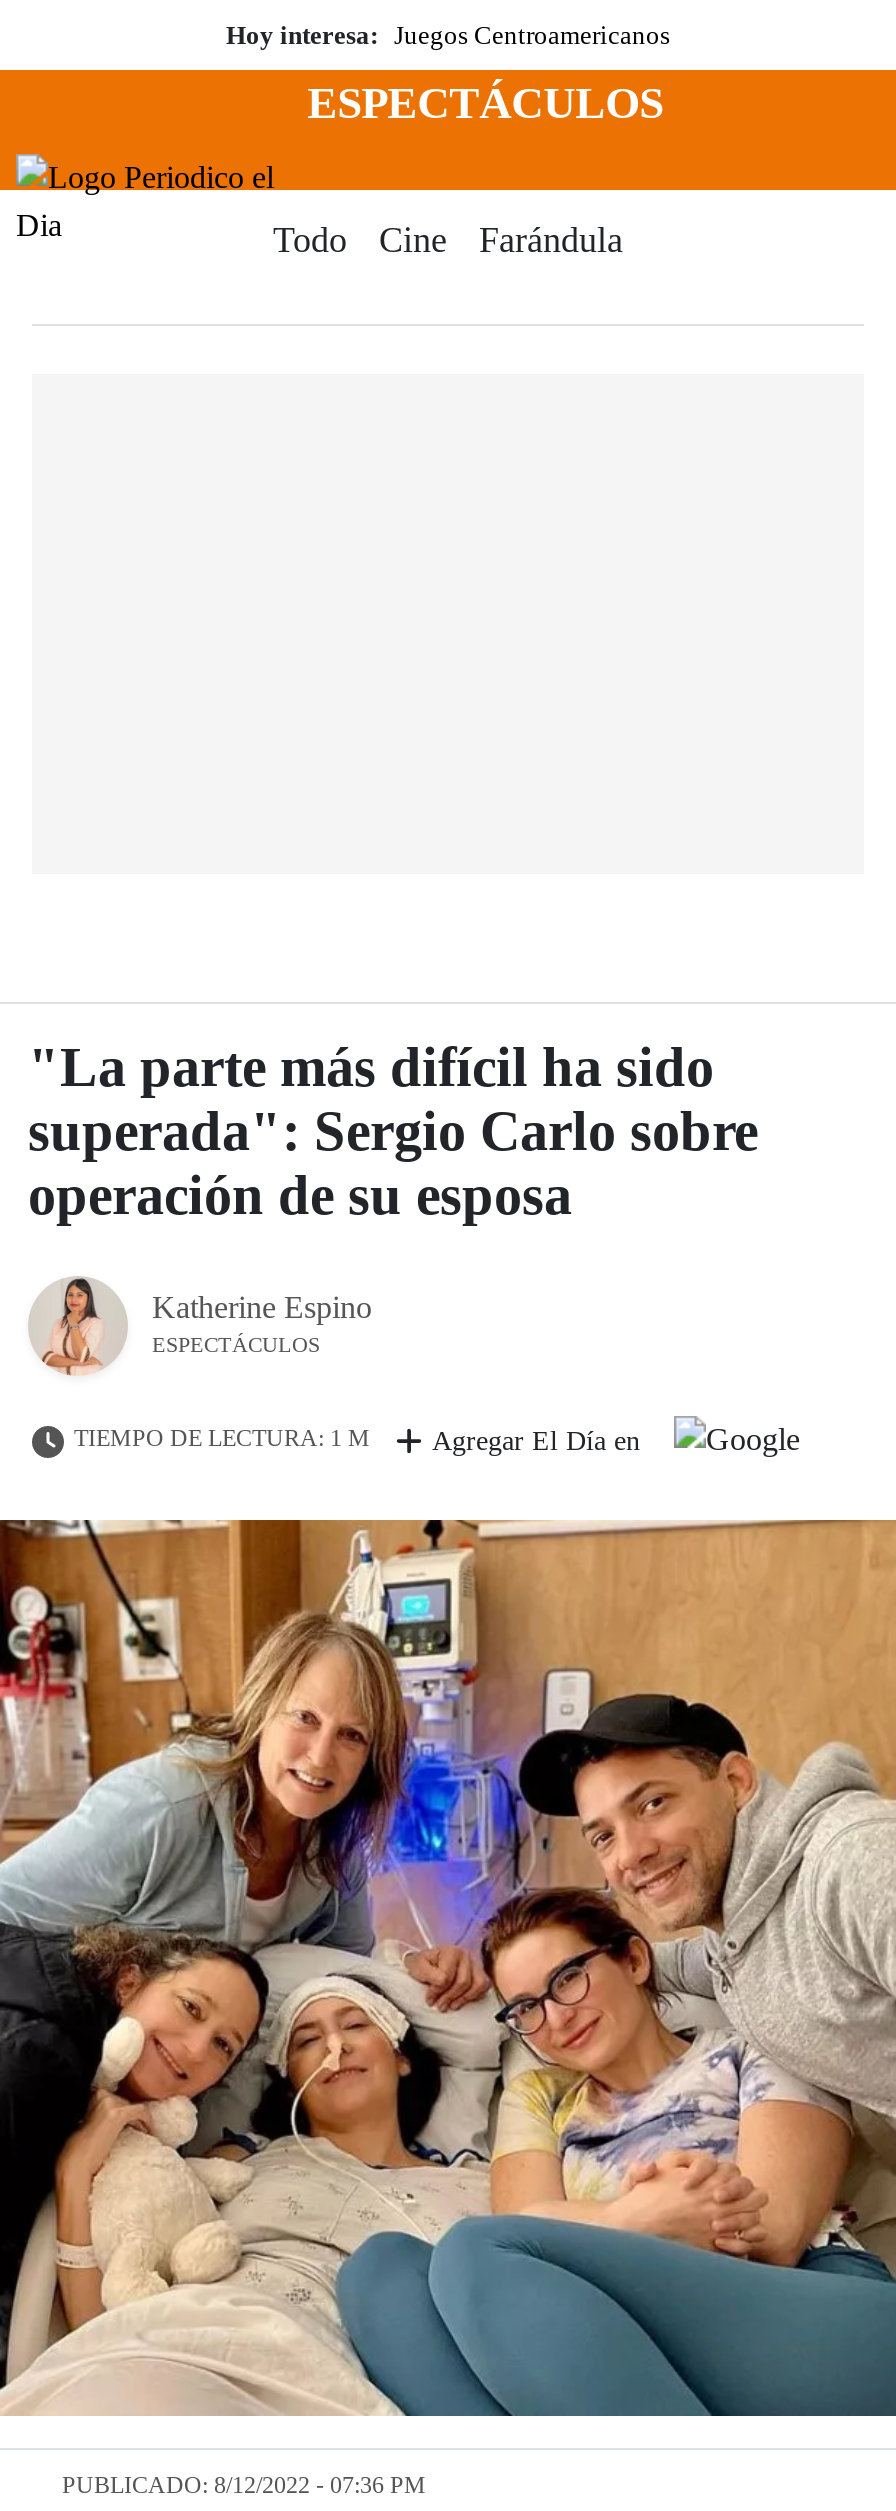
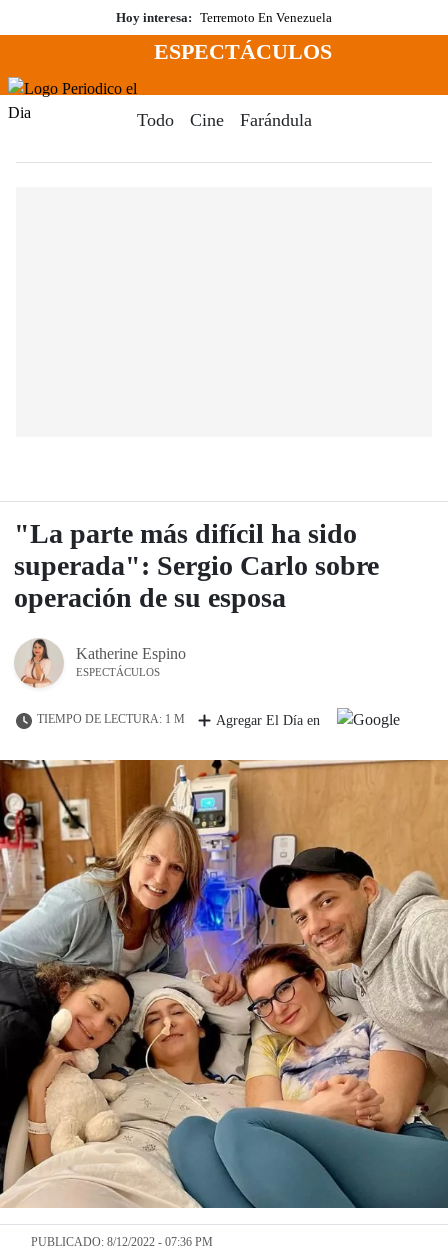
- Hoy interesa: Juegos Centroamericanos
+ Hoy interesa: Terremoto En Venezuela
